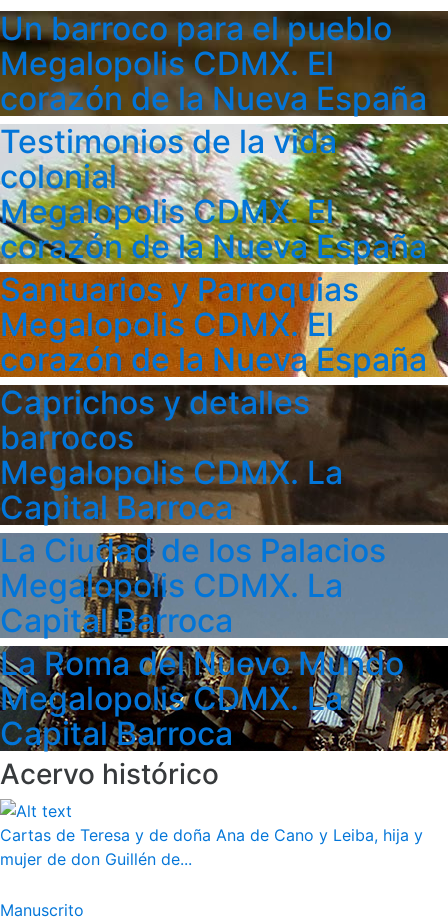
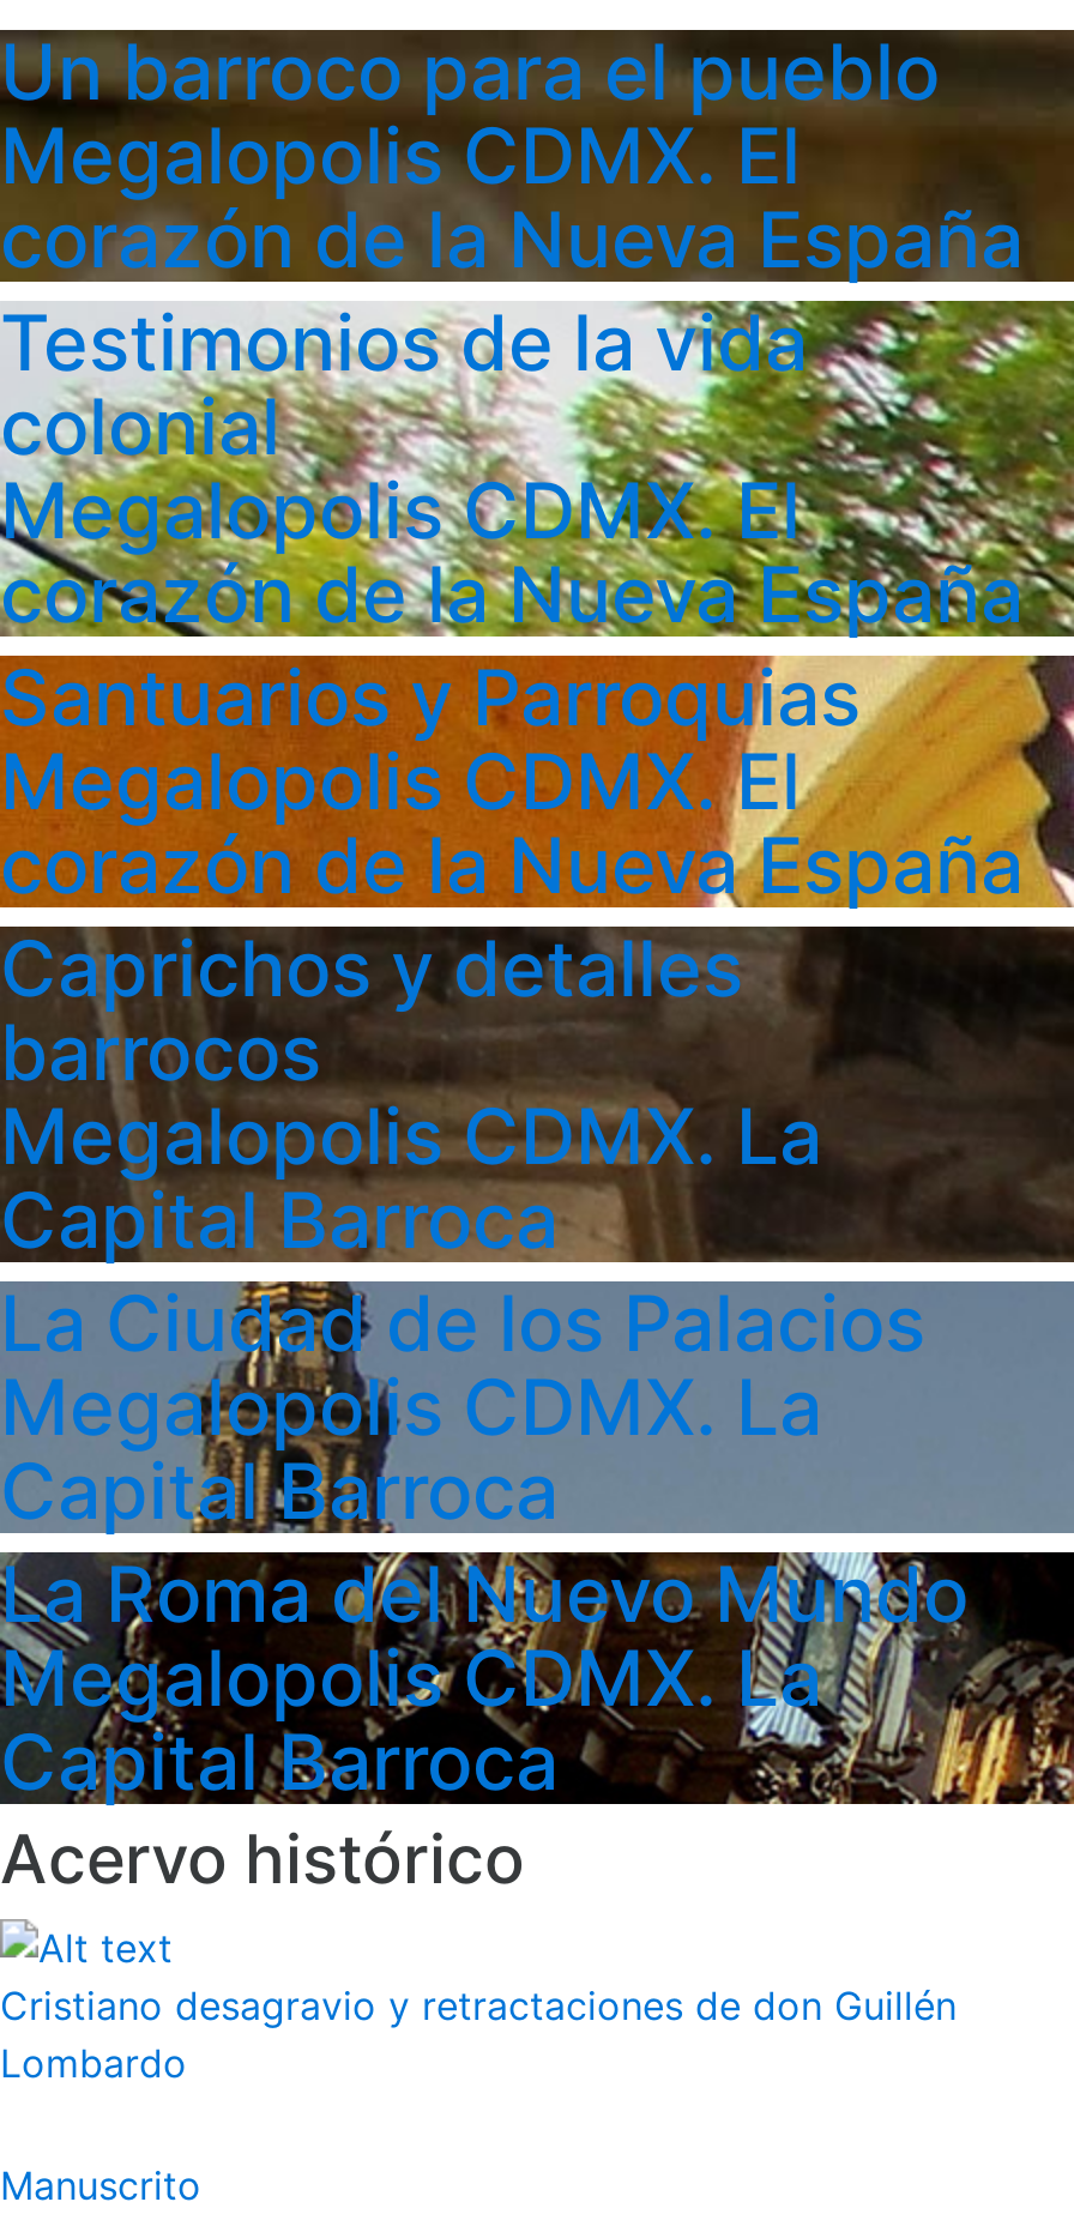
- Cartas de Teresa y de doña Ana de Cano y Leiba, hija y
- mujer de don Guillén de...
+ Cristiano desagravio y retractaciones de don Guillén
+ Lombardo
